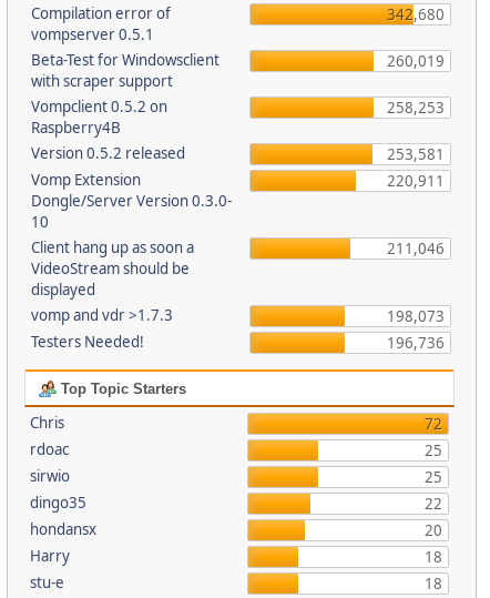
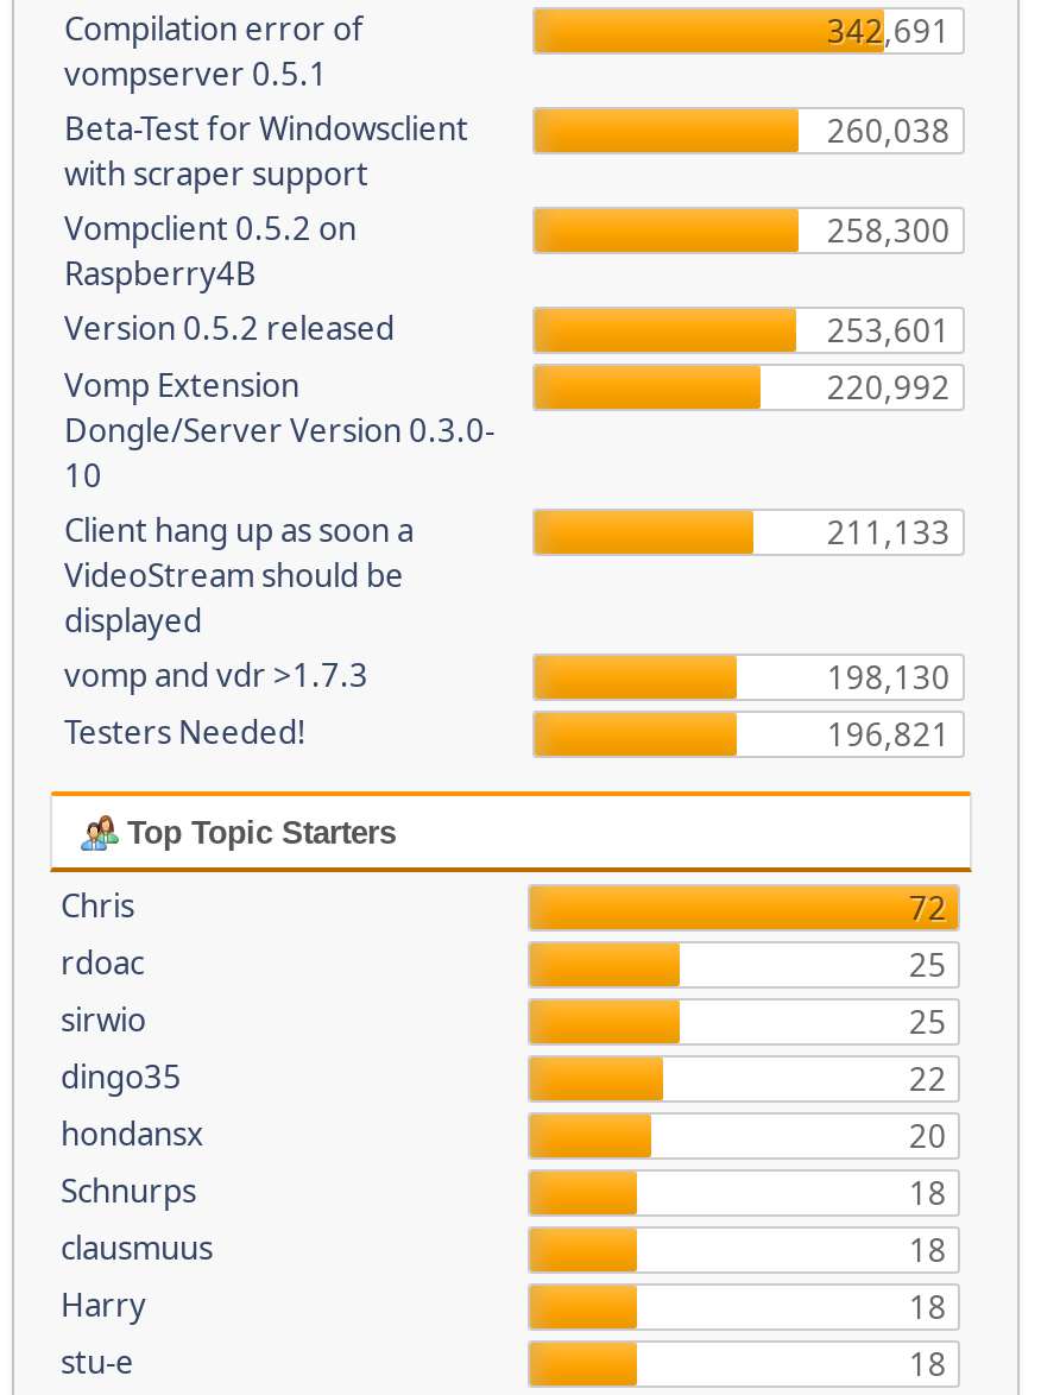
- 342,680
+ 342,691

- 260,019
+ 260,038

- 258,253
+ 258,300

- 253,581
+ 253,601

- 220,911
+ 220,992

- 211,046
+ 211,133

- 198,073
+ 198,130

- 196,736
+ 196,821

+ Schnurps
+ 18
+ clausmuus
+ 18
